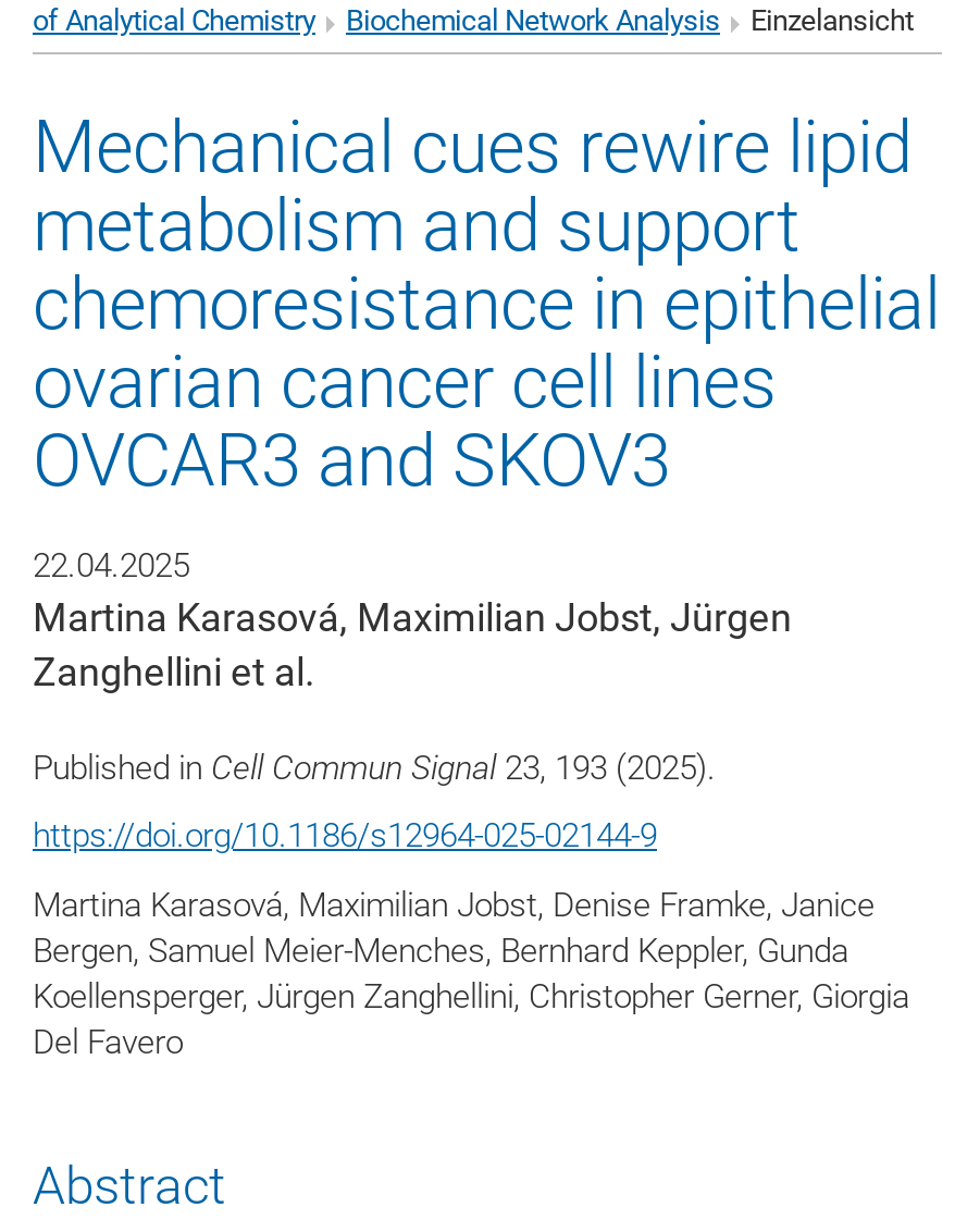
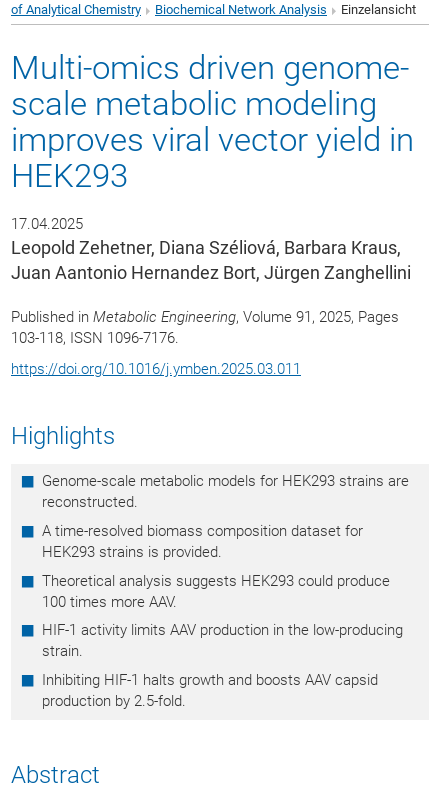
- Mechanical cues rewire lipid
- metabolism and support
- chemoresistance in epithelial
- ovarian cancer cell lines
- OVCAR3 and SKOV3
- 22.04.2025
- Martina Karasová, Maximilian Jobst, Jürgen
- Zanghellini et al.
- Published in Cell Commun Signal 23, 193 (2025).
- https://doi.org/10.1186/s12964-025-02144-9
- Martina Karasová, Maximilian Jobst, Denise Framke, Janice
- Bergen, Samuel Meier-Menches, Bernhard Keppler, Gunda
- Koellensperger, Jürgen Zanghellini, Christopher Gerner, Giorgia
- Del Favero
+ Multi-omics driven genome-
+ scale metabolic modeling
+ improves viral vector yield in
+ HEK293
+ 17.04.2025
+ Leopold Zehetner, Diana Széliová, Barbara Kraus,
+ Juan Aantonio Hernandez Bort, Jürgen Zanghellini
+ Published in Metabolic Engineering, Volume 91, 2025, Pages
+ 103-118, ISSN 1096-7176.
+ https://doi.org/10.1016/j.ymben.2025.03.011
+ Highlights
+ Genome-scale metabolic models for HEK293 strains are
+ reconstructed.
+ A time-resolved biomass composition dataset for
+ HEK293 strains is provided.
+ Theoretical analysis suggests HEK293 could produce
+ 100 times more AAV.
+ HIF-1 activity limits AAV production in the low-producing
+ strain.
+ Inhibiting HIF-1 halts growth and boosts AAV capsid
+ production by 2.5-fold.
